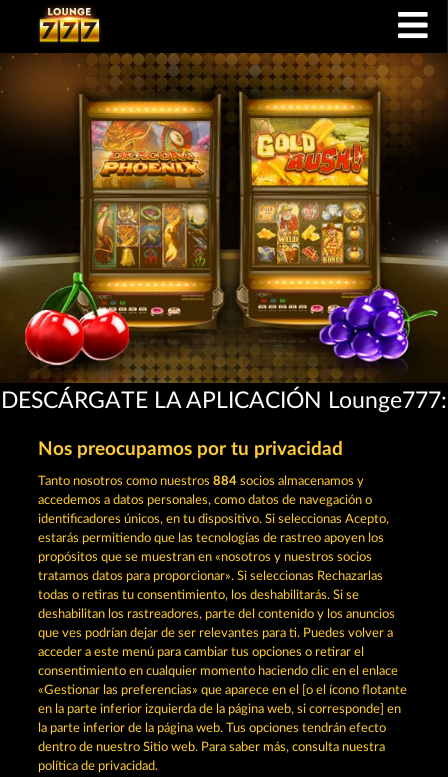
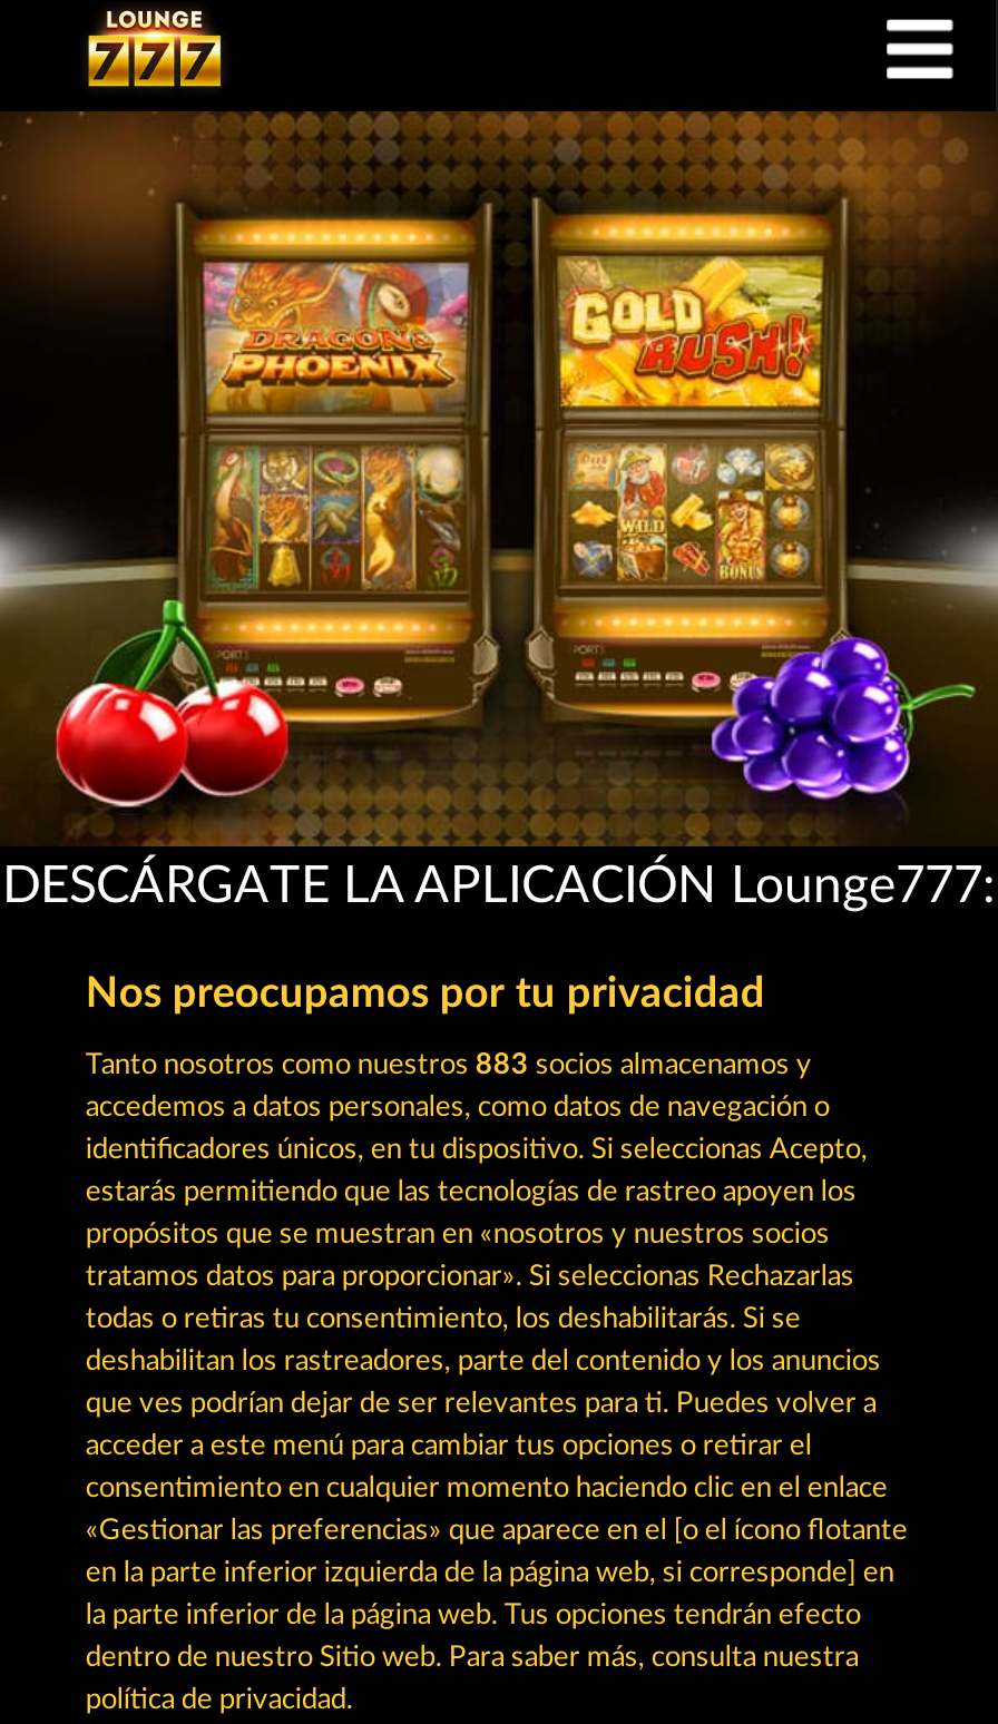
- Tanto nosotros como nuestros 884 socios almacenamos y
+ Tanto nosotros como nuestros 883 socios almacenamos y
